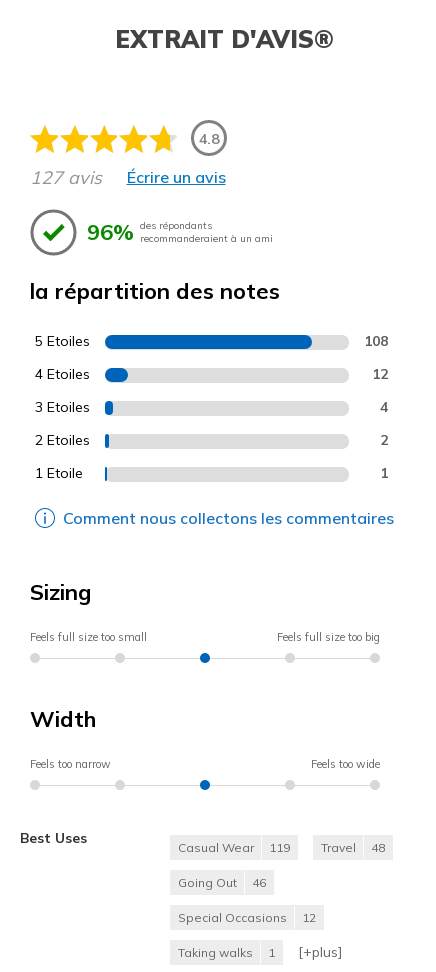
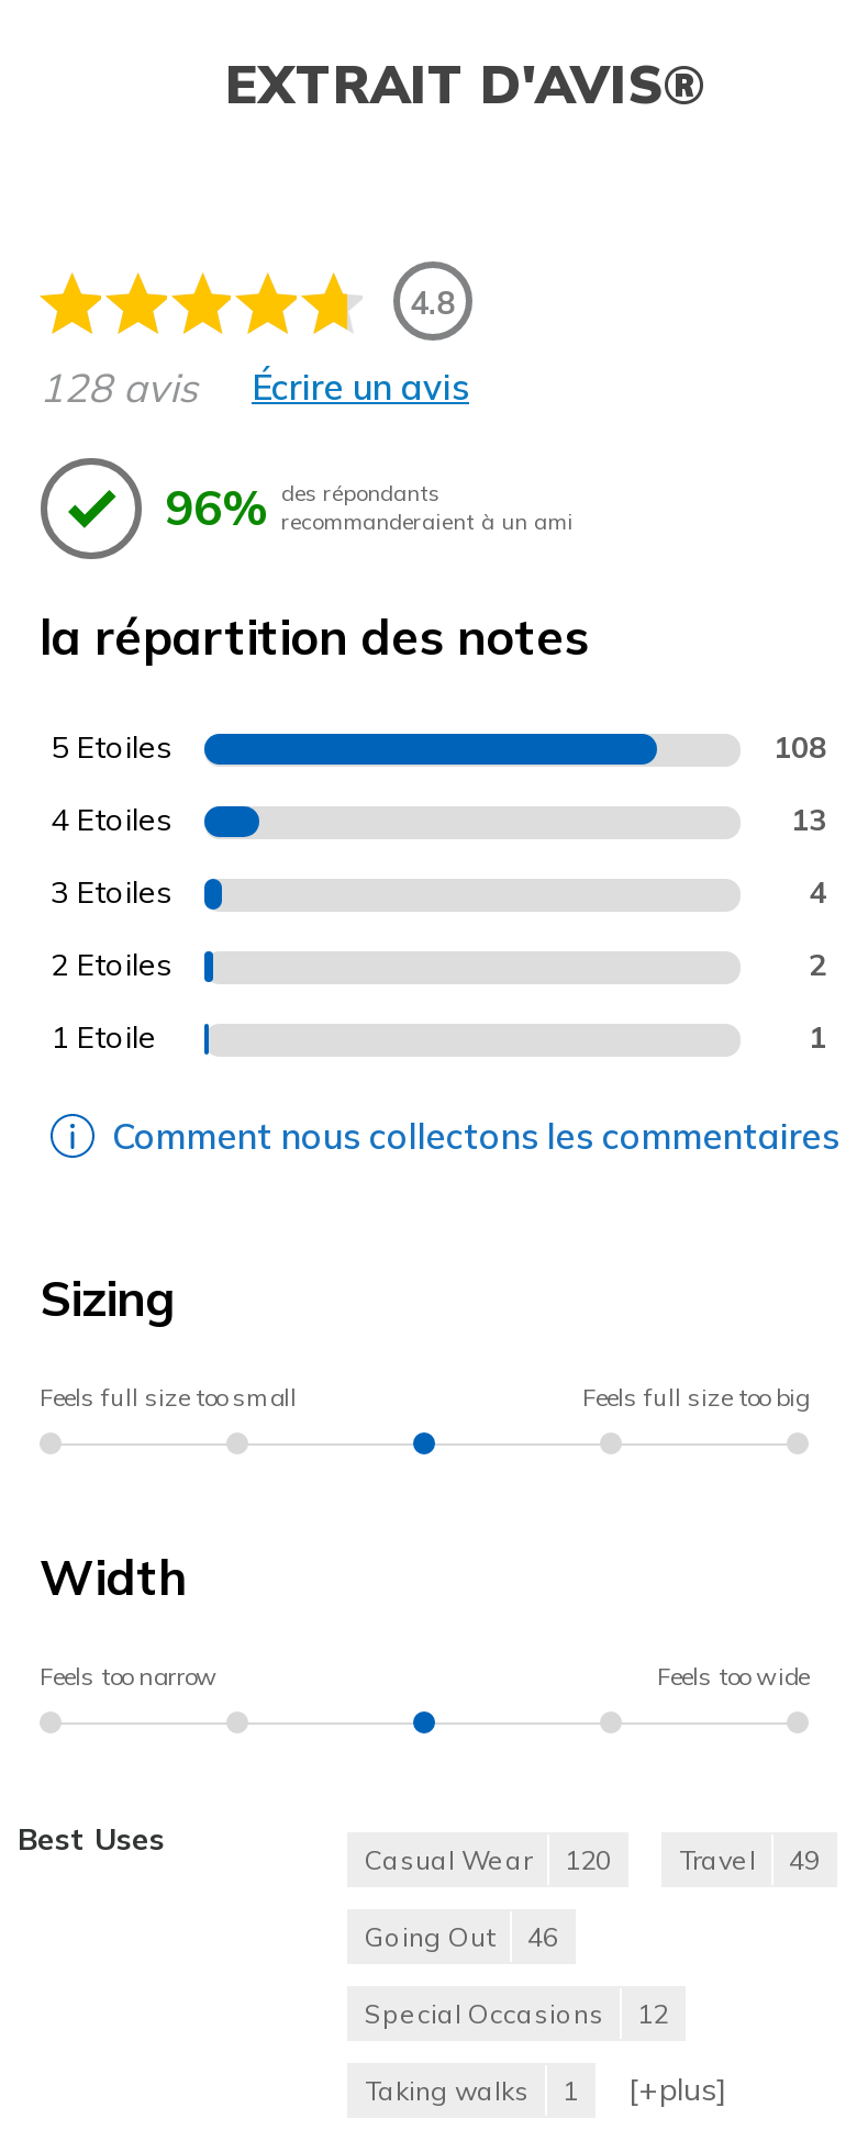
- 127 avis Écrire un avis
+ 128 avis Écrire un avis

- 12
+ 13

- Casual Wear 119
+ Casual Wear 120

- Travel 48
+ Travel 49
